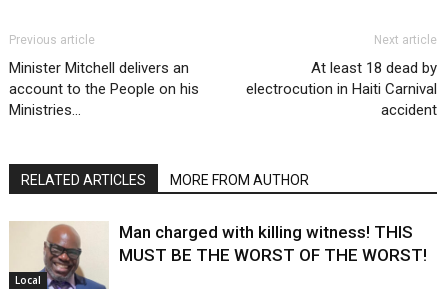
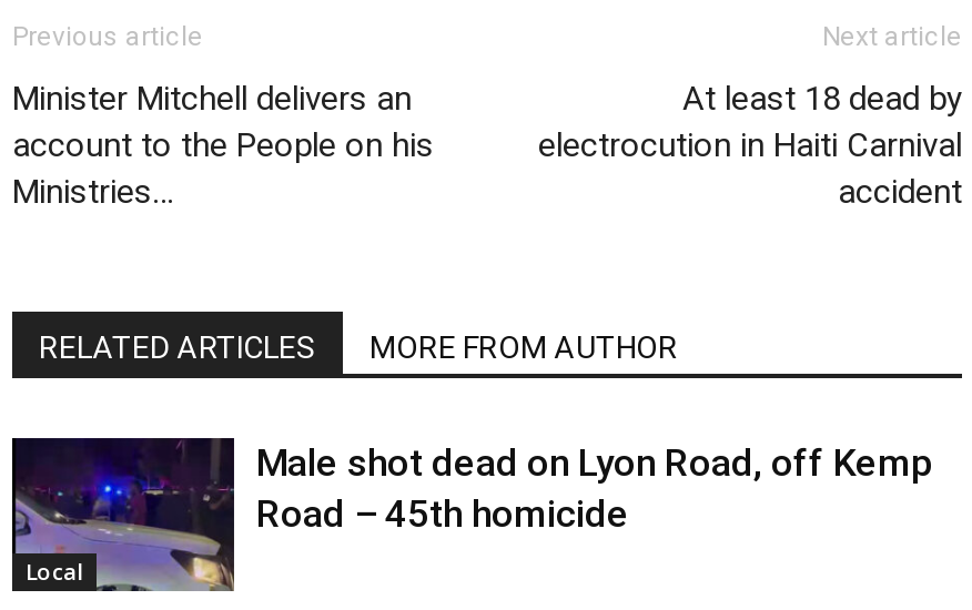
- [image]
- Man charged with killing witness! THIS
- MUST BE THE WORST OF THE WORST!
+ [image]
+ Male shot dead on Lyon Road, off Kemp
+ Road – 45th homicide
